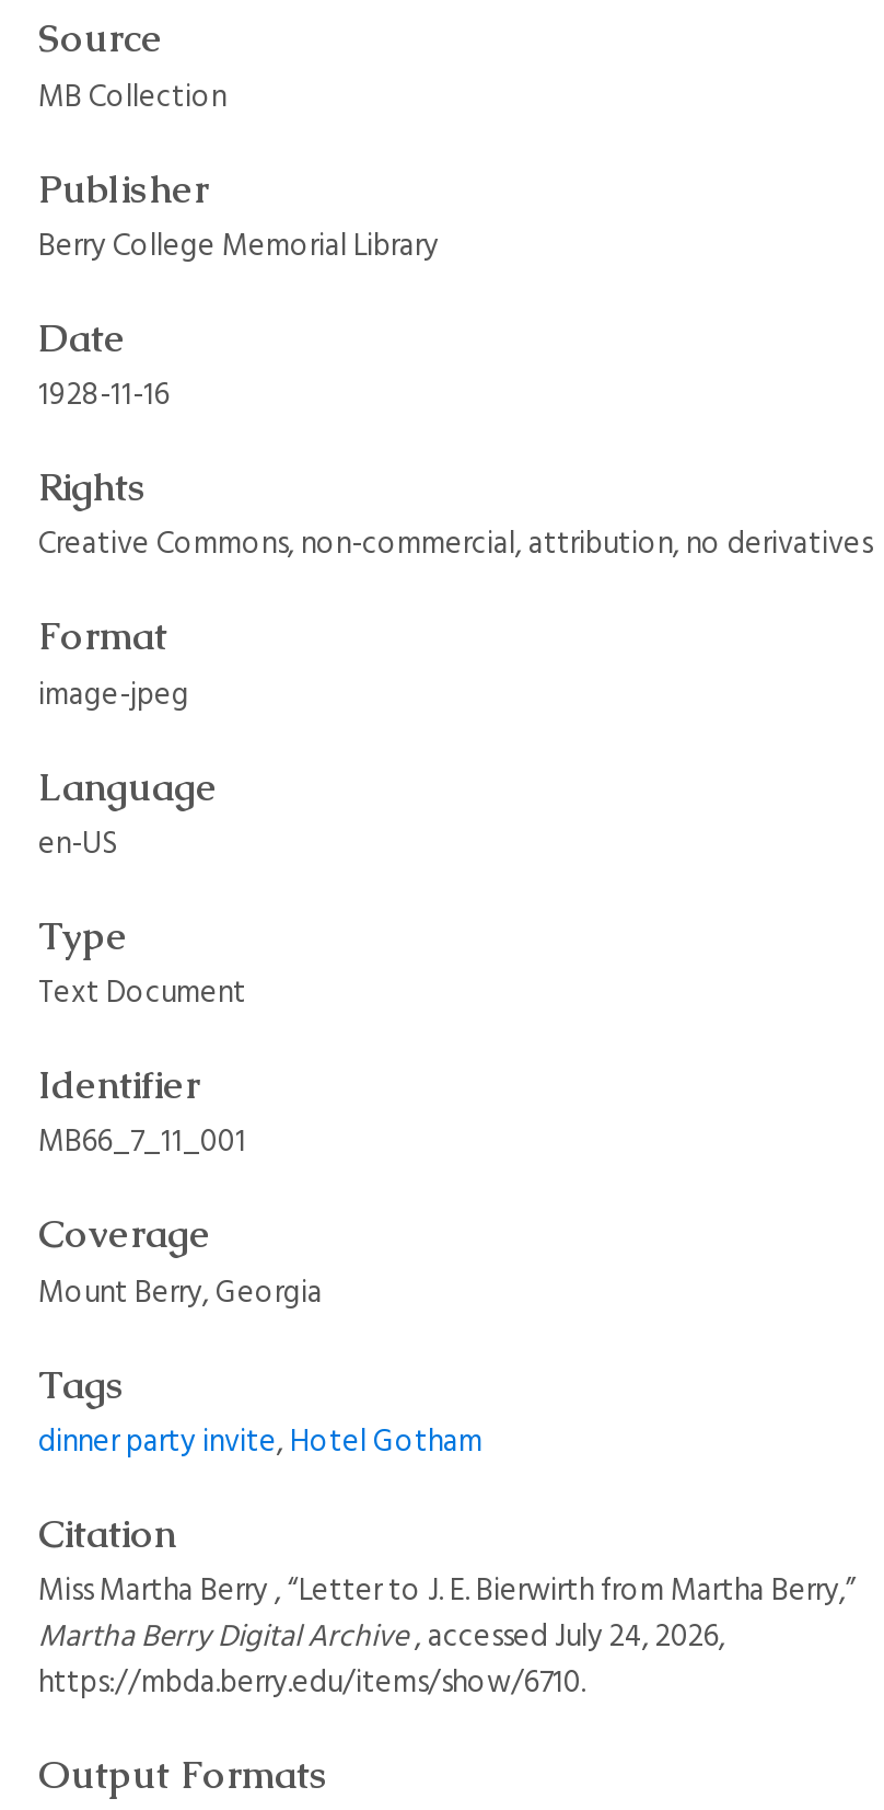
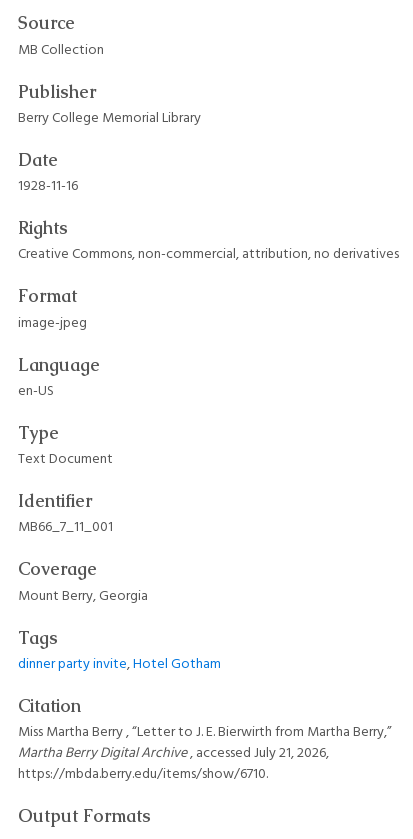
- Martha Berry Digital Archive, accessed July 24, 2026,
+ Martha Berry Digital Archive, accessed July 21, 2026,
